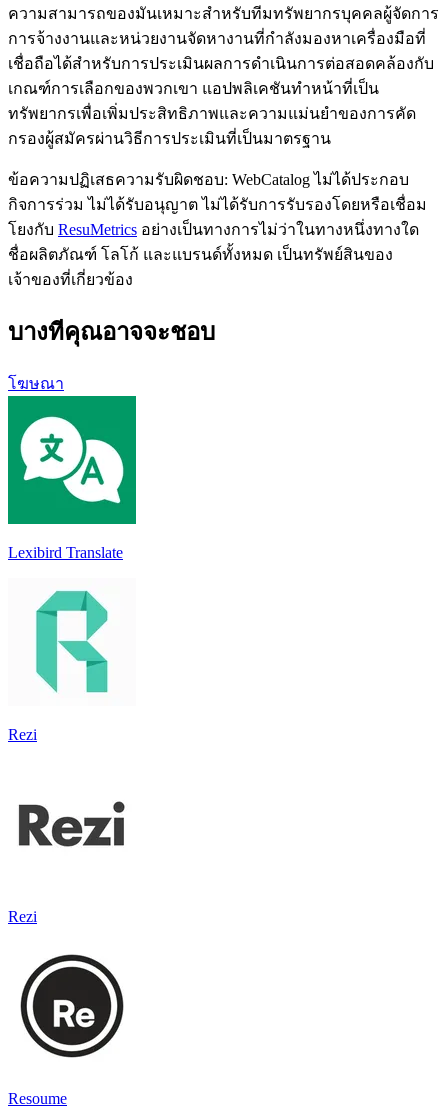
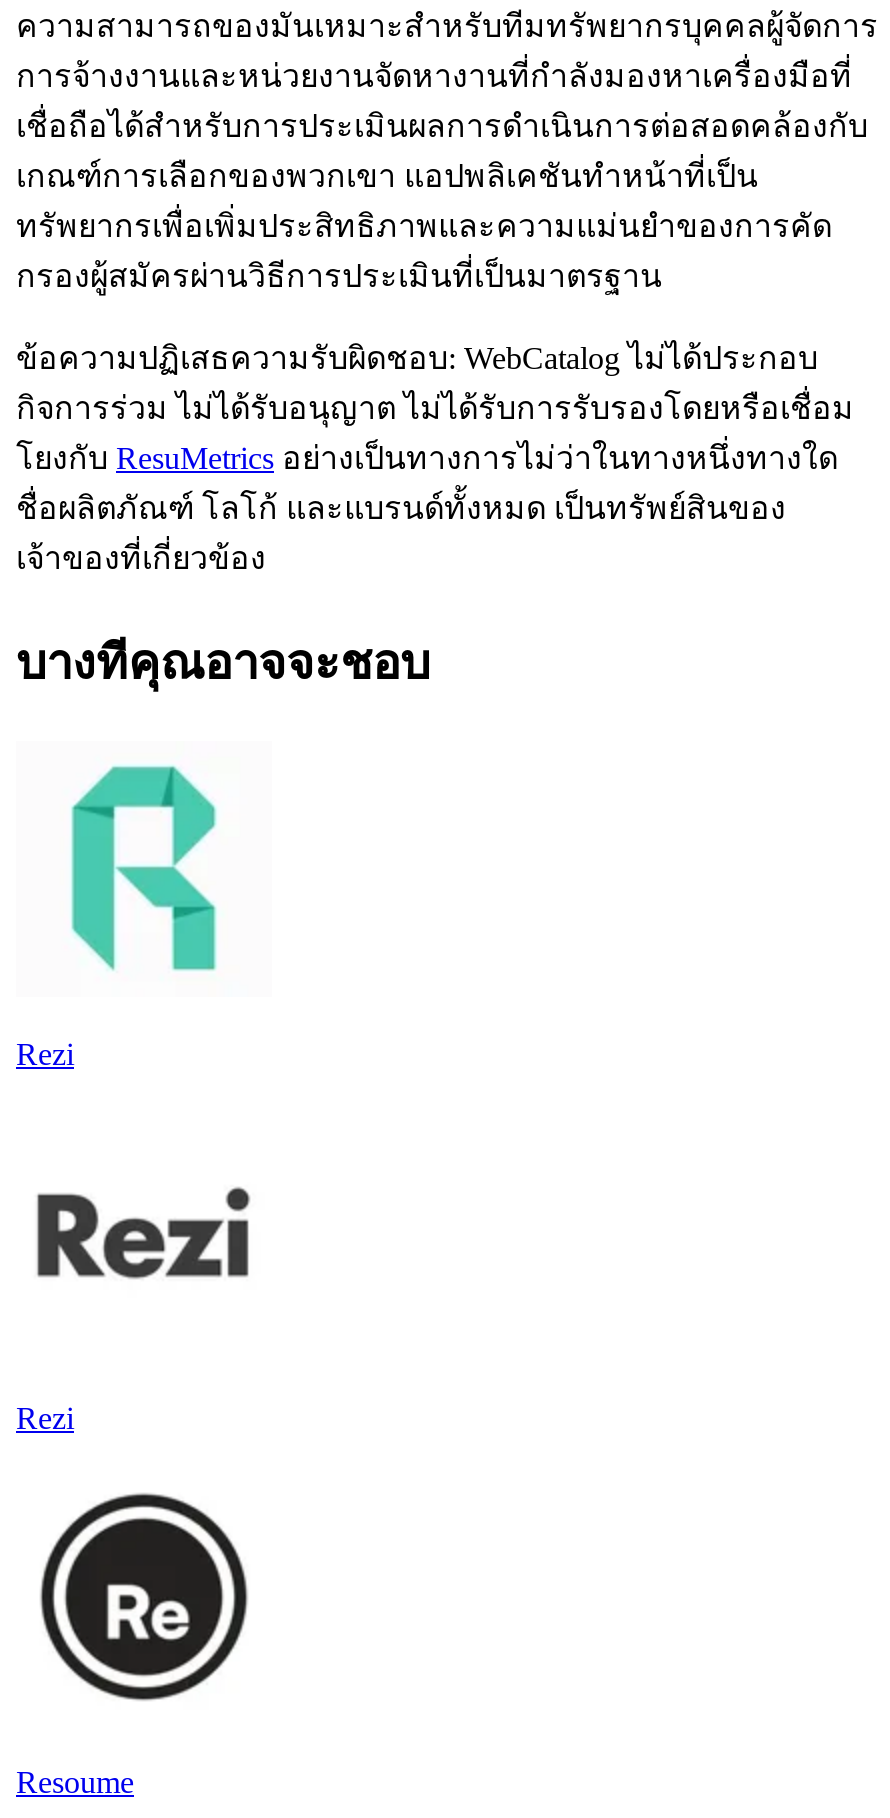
- โฆษณา

- [image]
- Lexibird Translate
